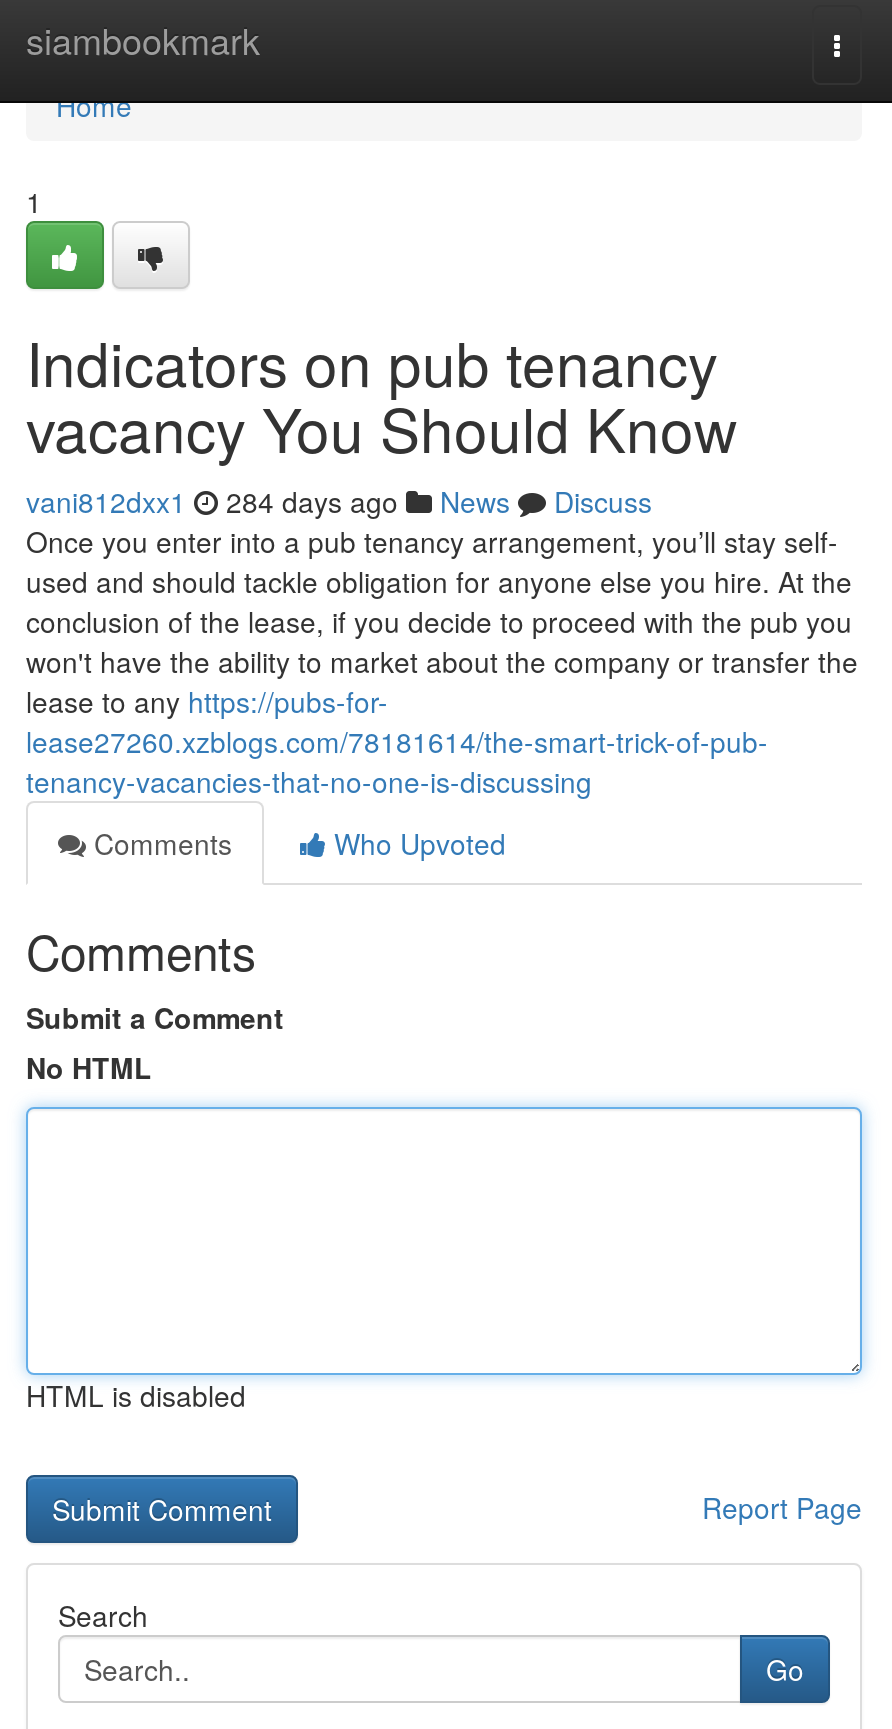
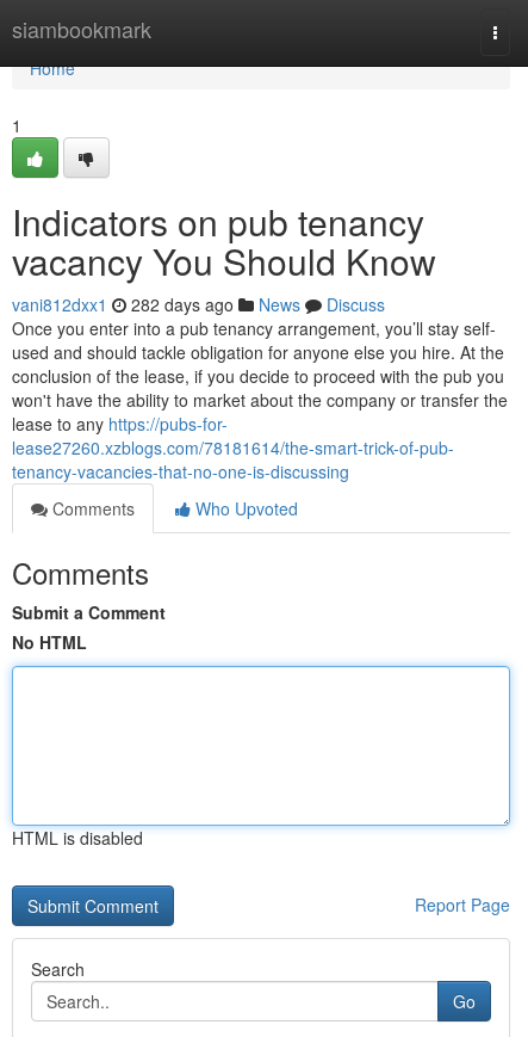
- vani812dxx1 284 days ago News Discuss
+ vani812dxx1 282 days ago News Discuss
